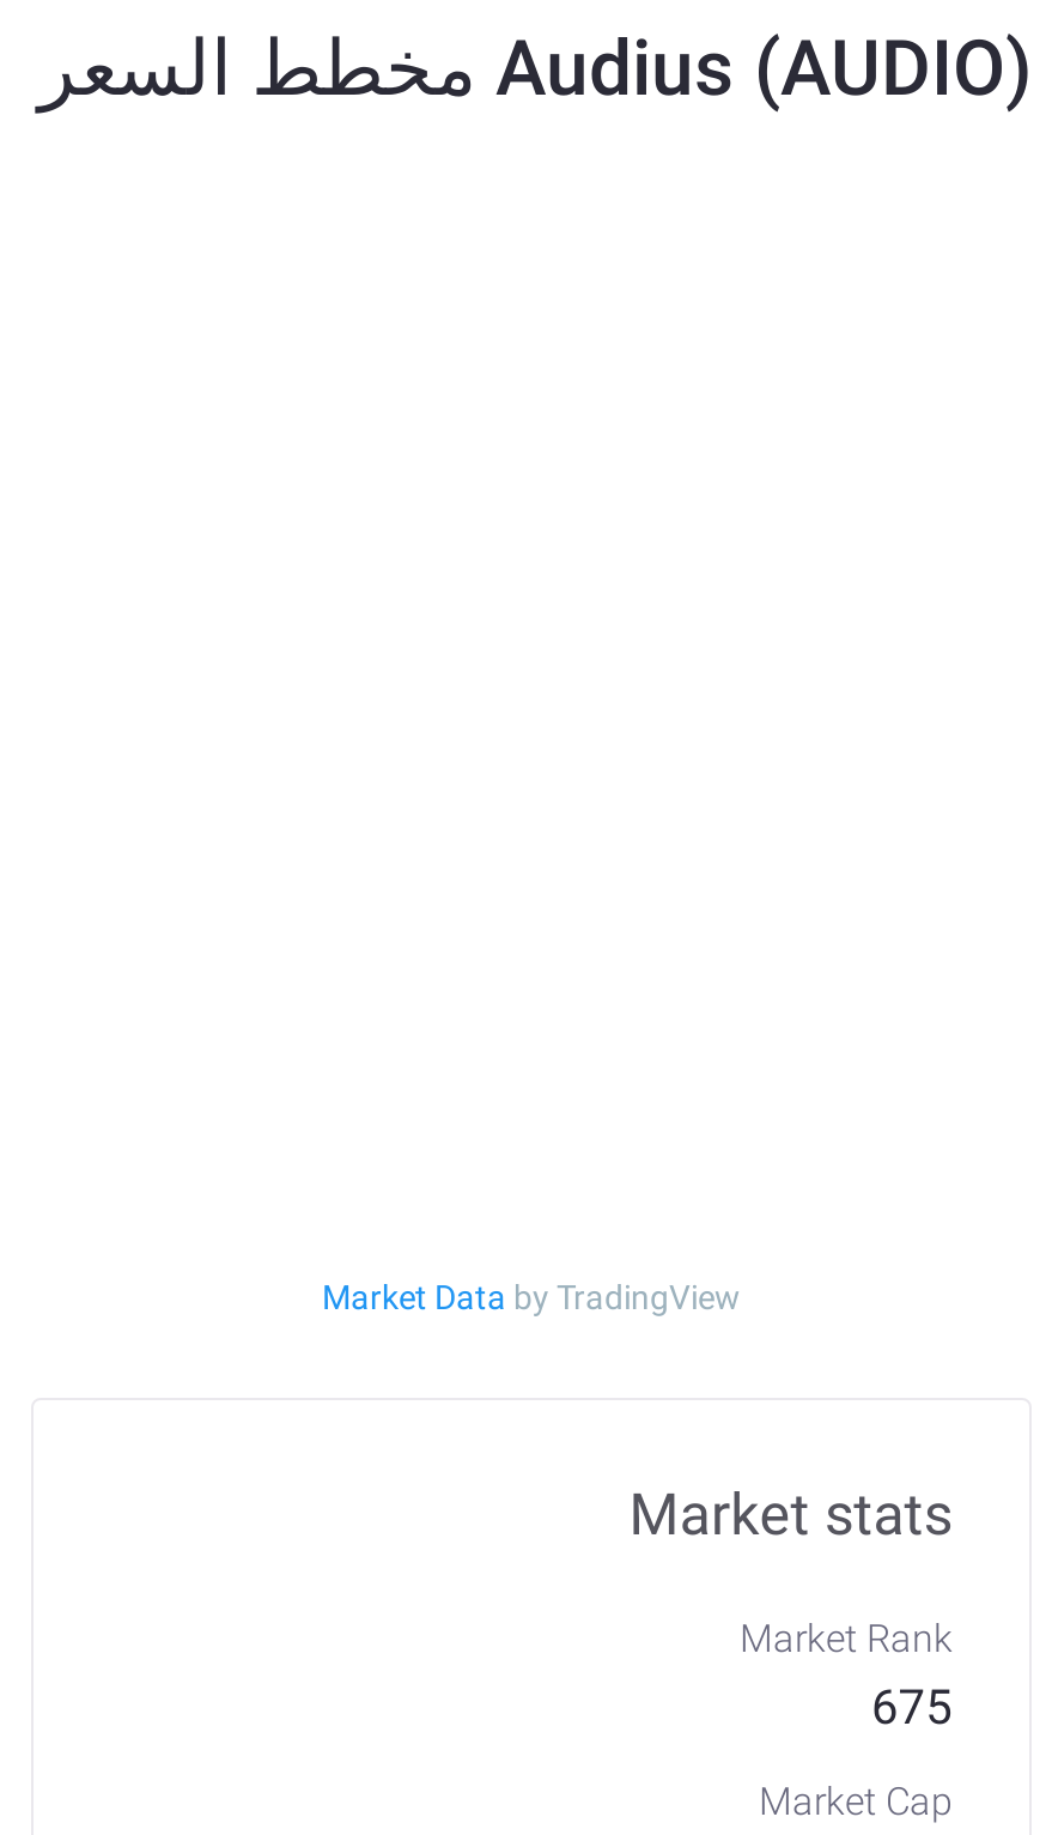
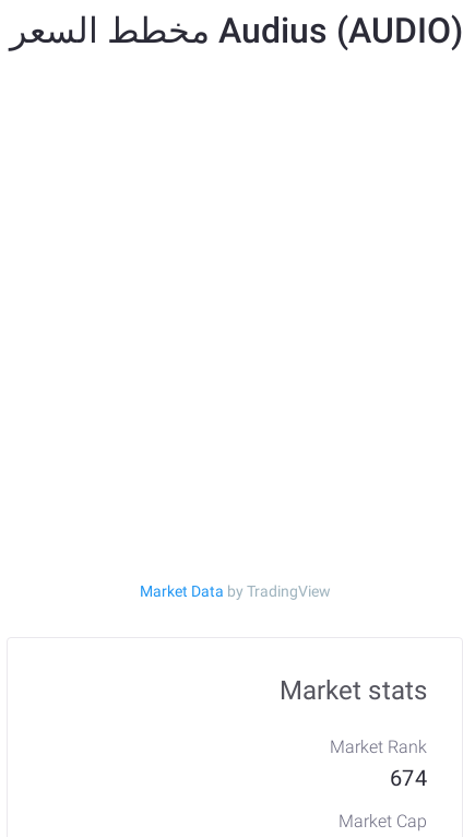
- 675
+ 674
